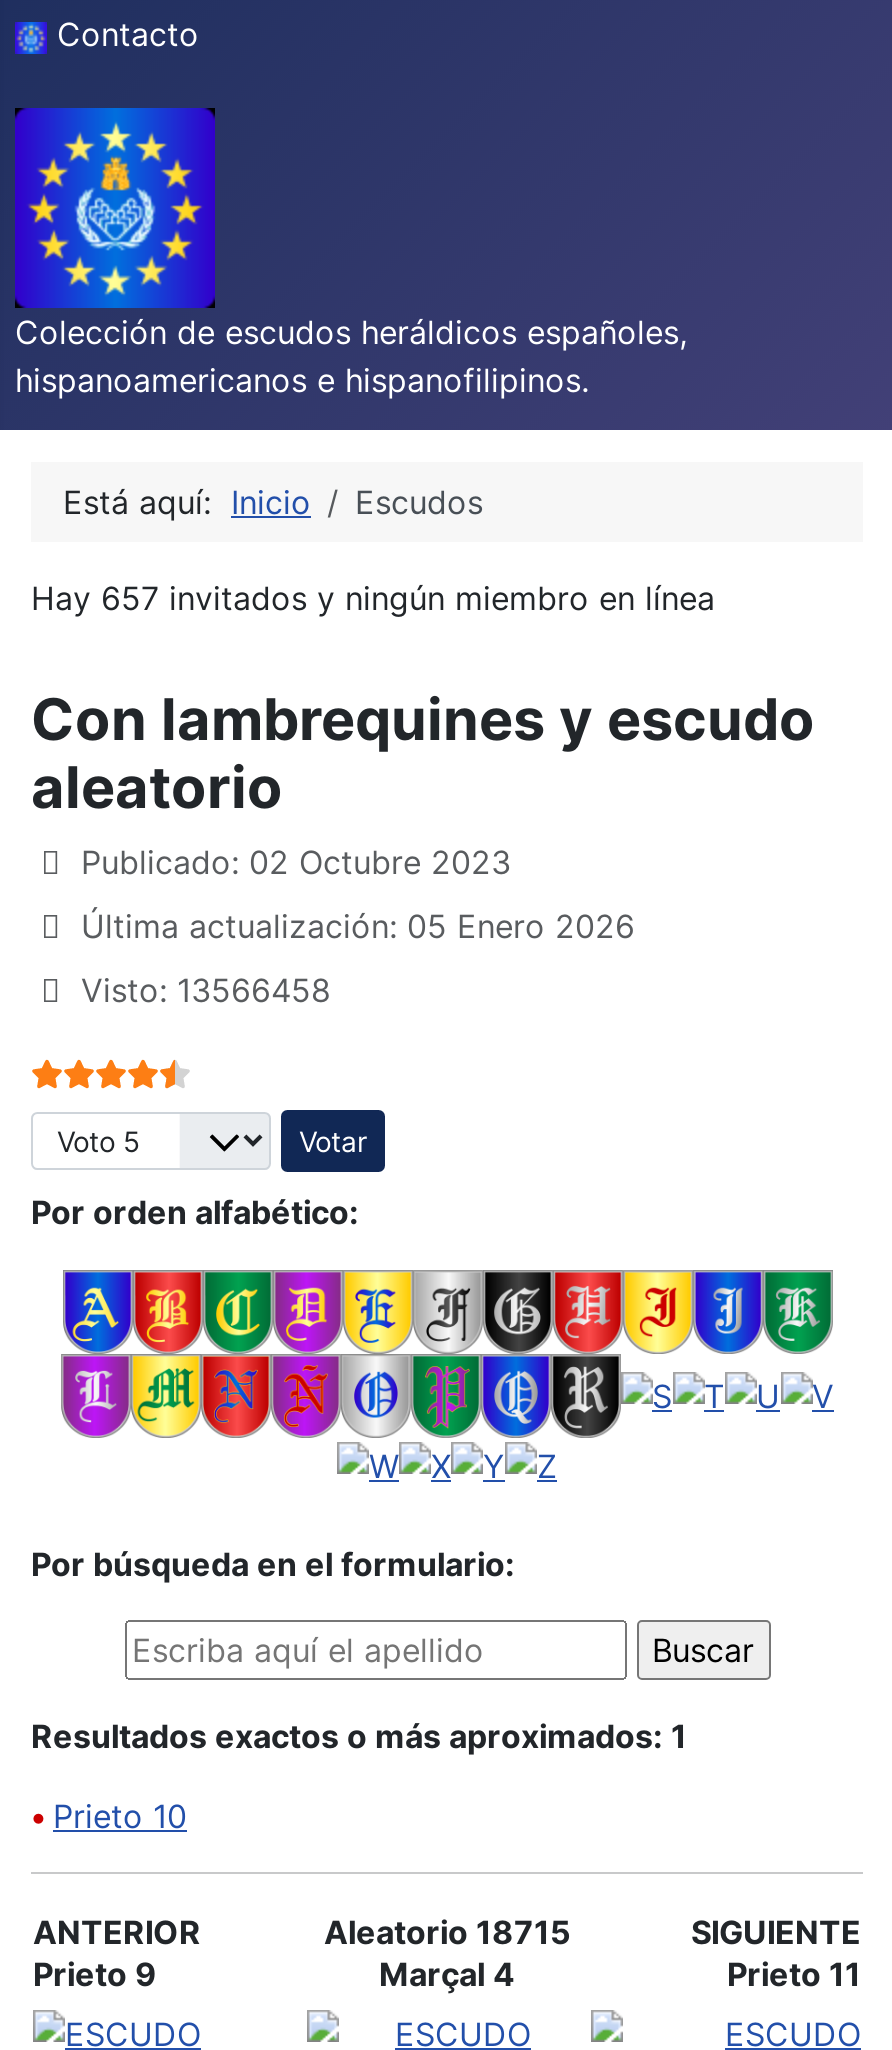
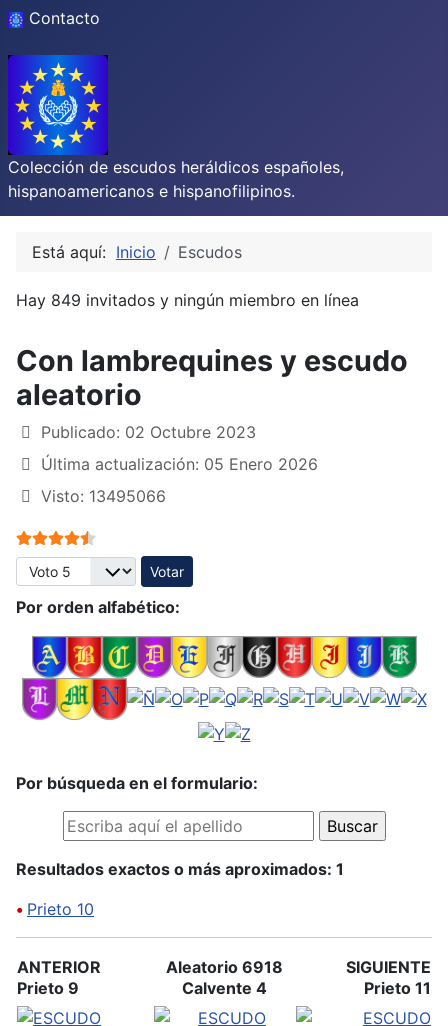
- Hay 657 invitados y ningún miembro en línea
+ Hay 849 invitados y ningún miembro en línea

- Visto: 13566458
+ Visto: 13495066

- [image]
+ [image]

- Aleatorio 18715
- Marçal 4
+ Aleatorio 6918
+ Calvente 4
